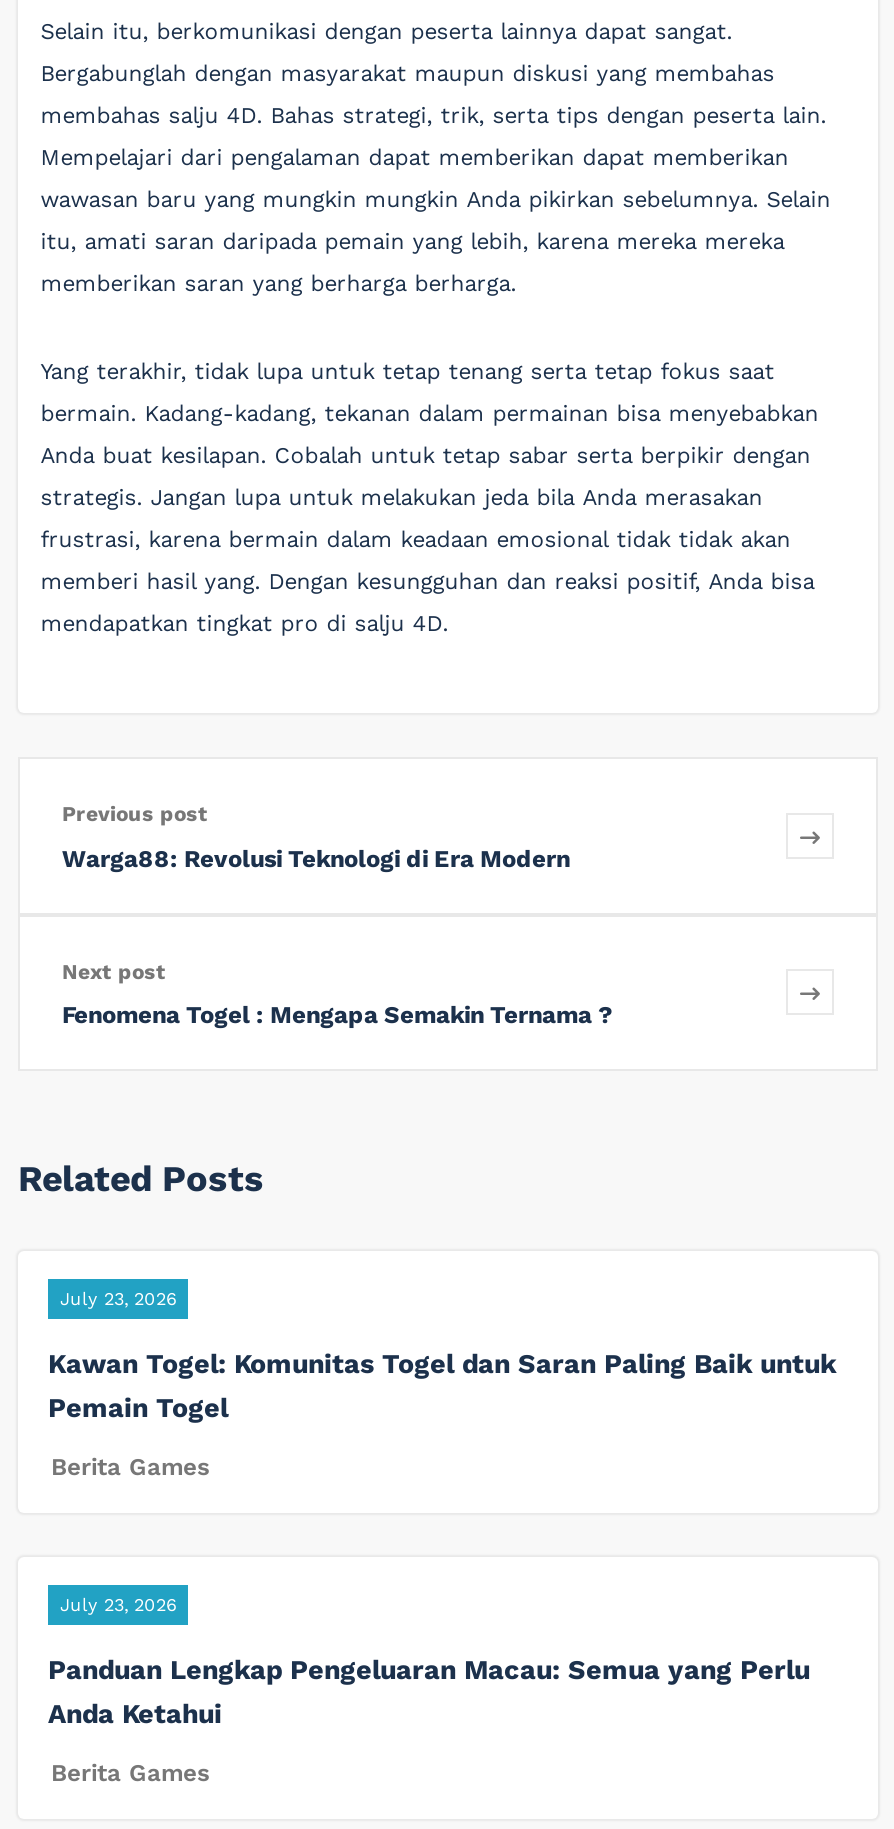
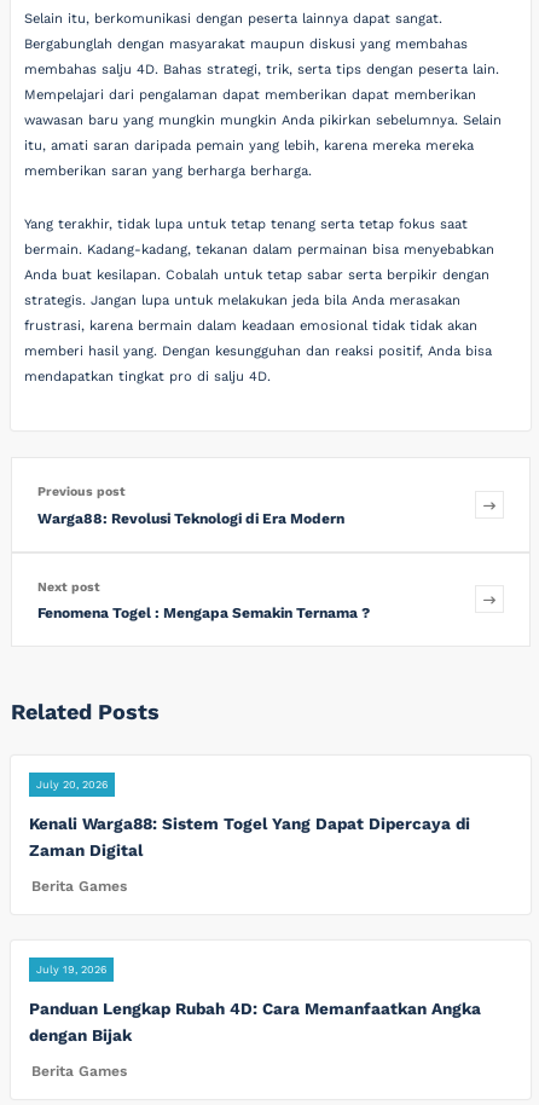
- July 23, 2026
+ July 20, 2026

- Kawan Togel: Komunitas Togel dan Saran Paling Baik untuk
- Pemain Togel
+ Kenali Warga88: Sistem Togel Yang Dapat Dipercaya di
+ Zaman Digital

- July 23, 2026
+ July 19, 2026

- Panduan Lengkap Pengeluaran Macau: Semua yang Perlu
- Anda Ketahui
+ Panduan Lengkap Rubah 4D: Cara Memanfaatkan Angka
+ dengan Bijak
